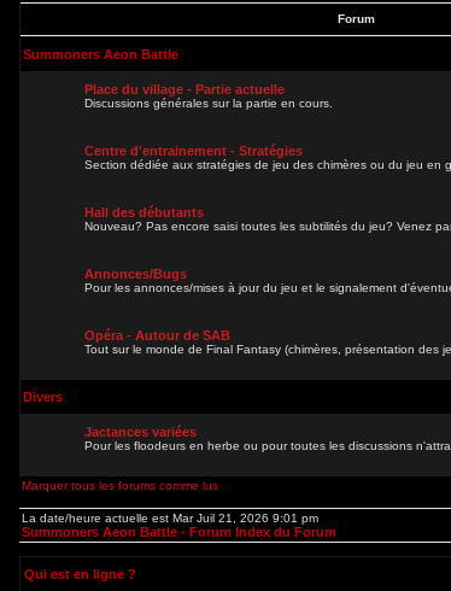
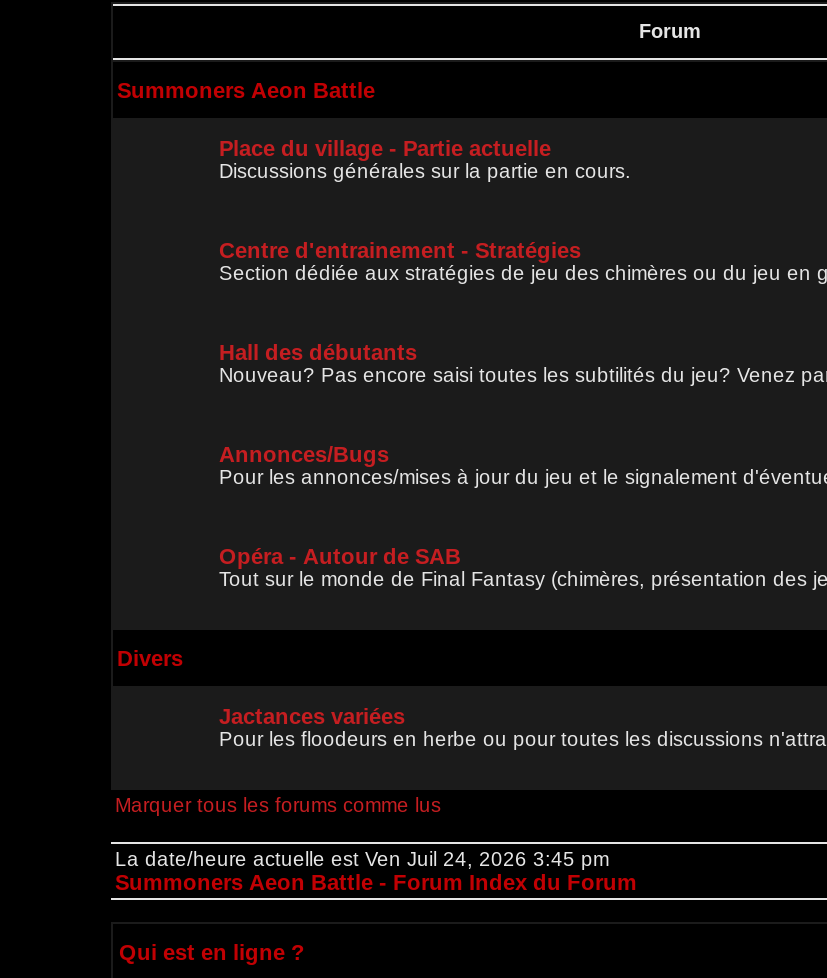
- La date/heure actuelle est Mar Juil 21, 2026 9:01 pm
+ La date/heure actuelle est Ven Juil 24, 2026 3:45 pm
